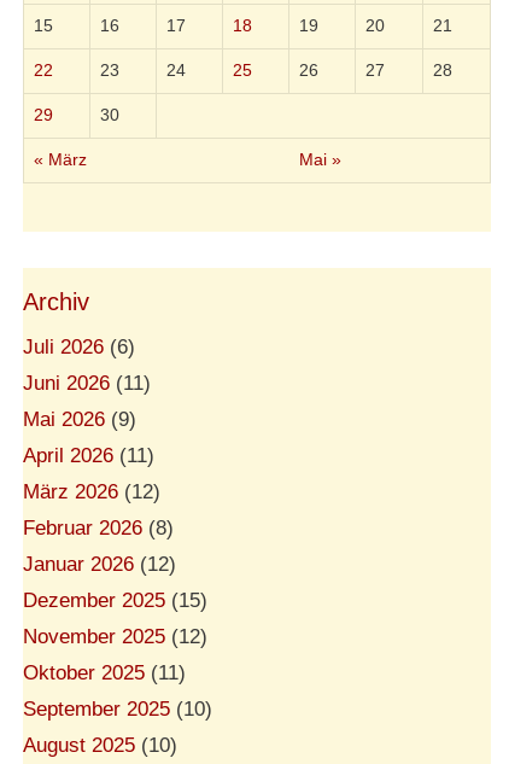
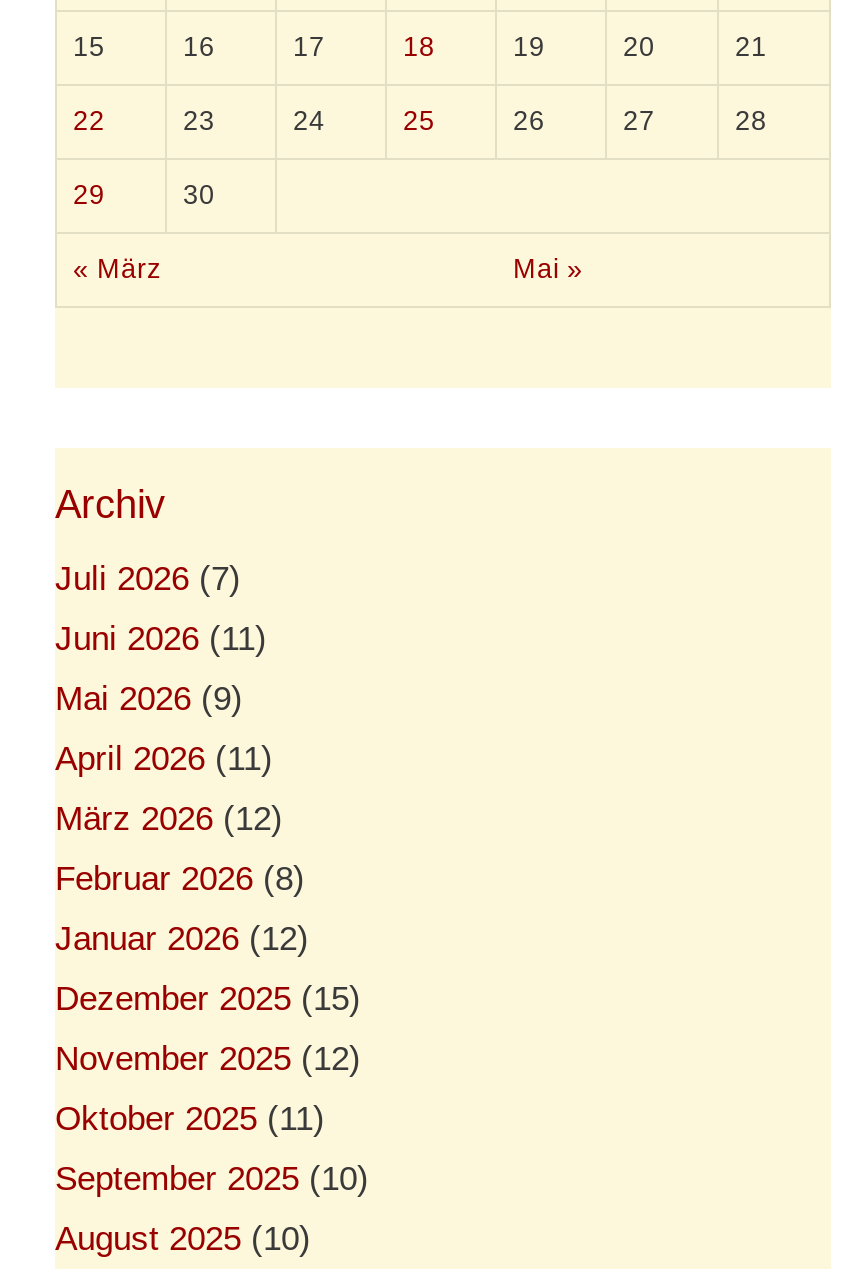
- Juli 2026 (6)
+ Juli 2026 (7)
